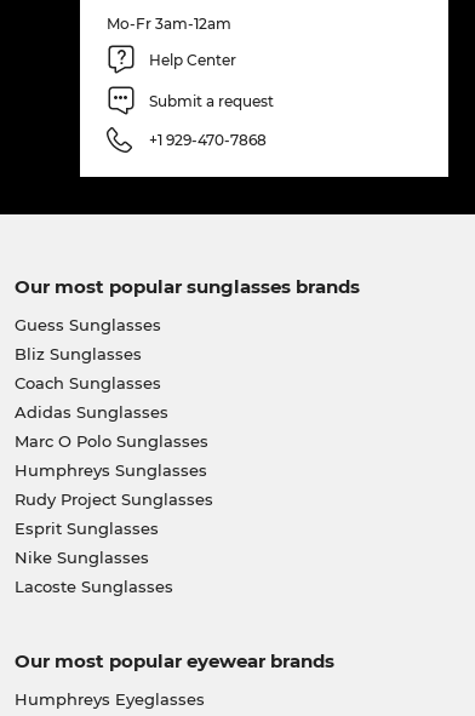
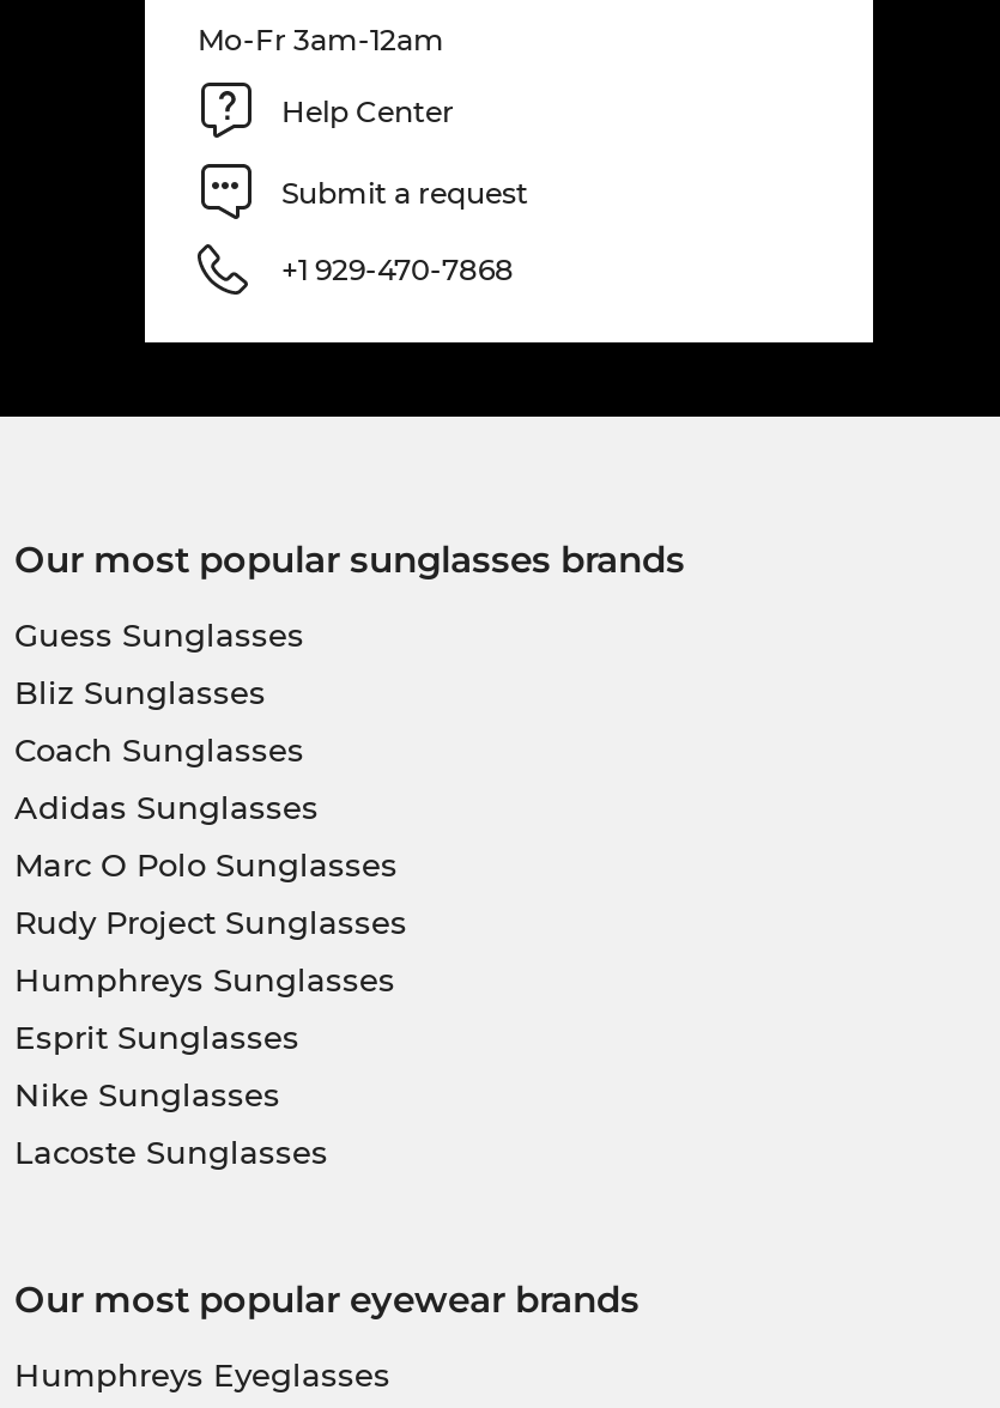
moved down: Humphreys Sunglasses

moved up: Rudy Project Sunglasses
